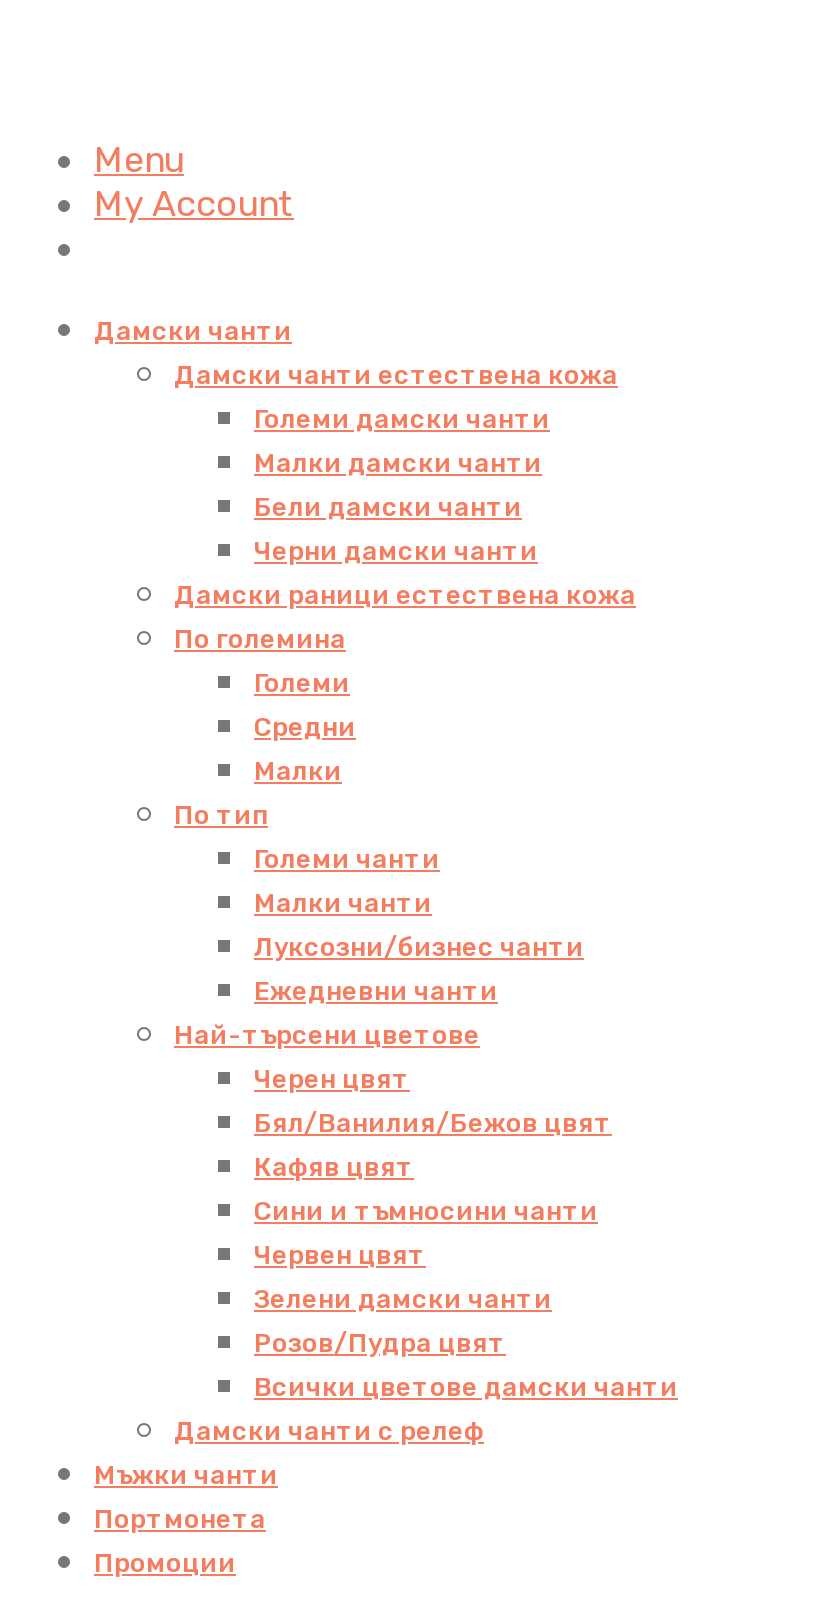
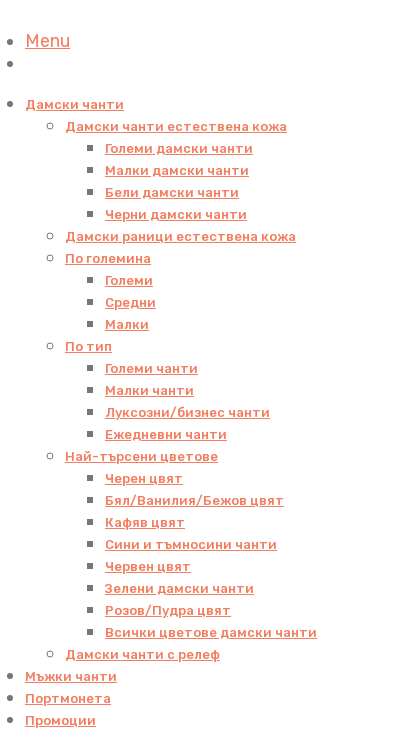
- My Account
